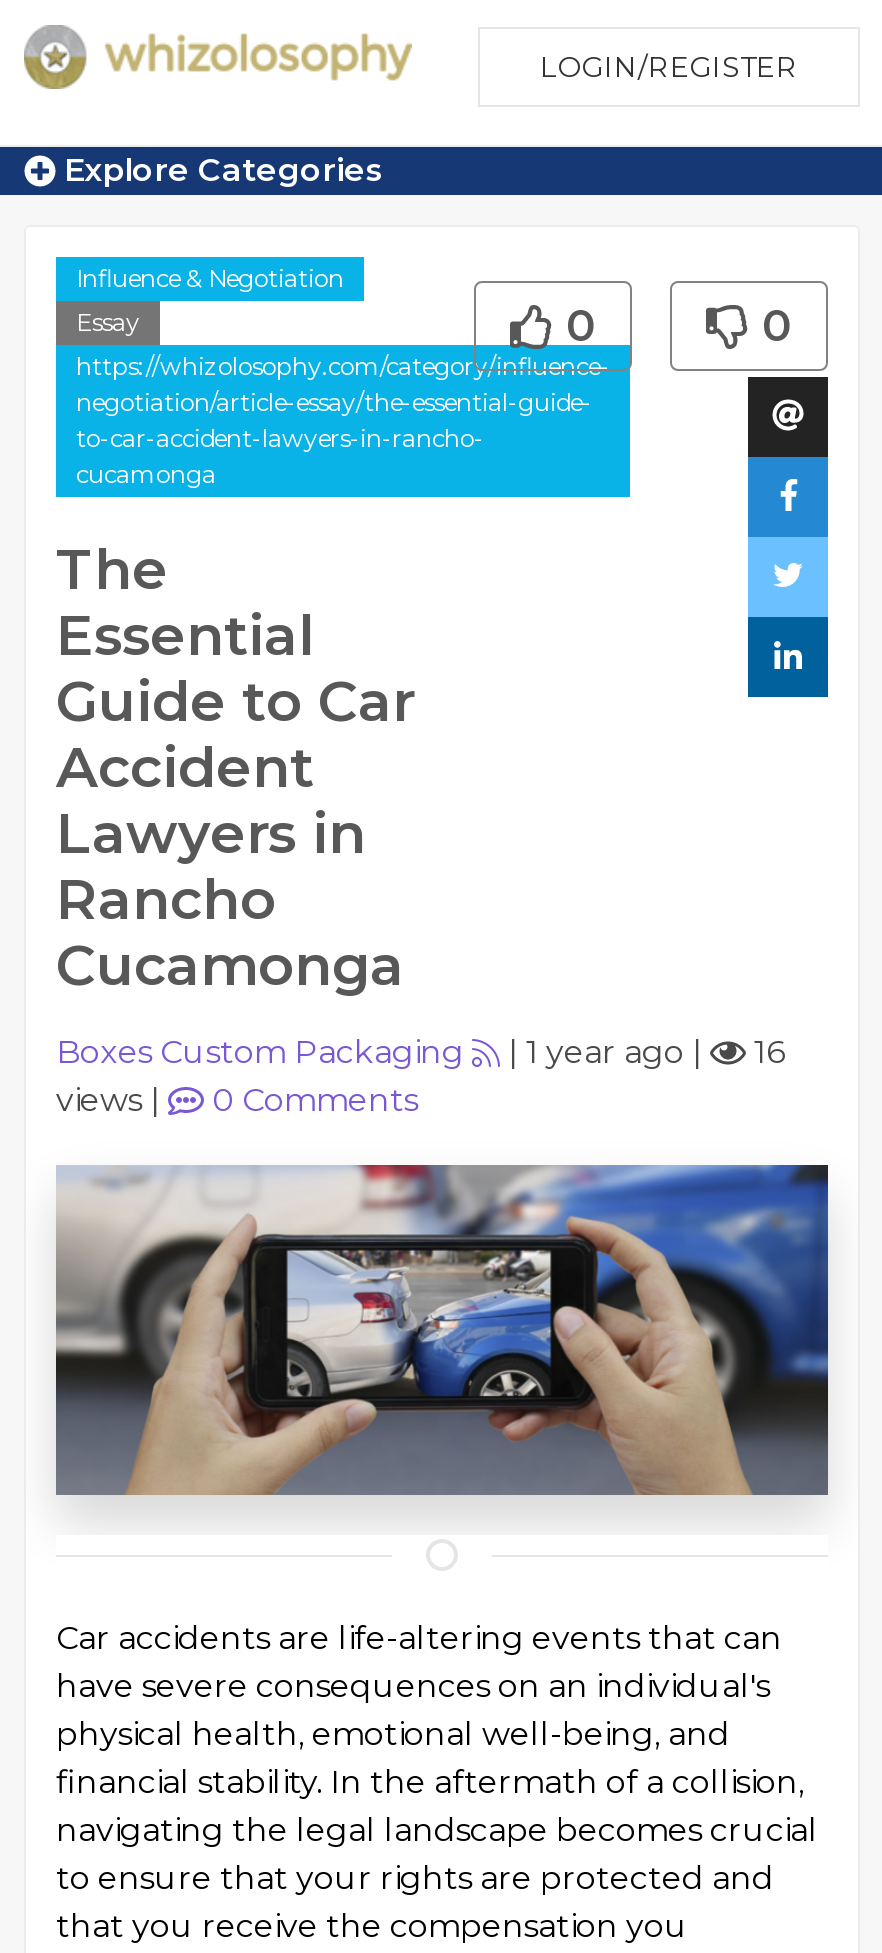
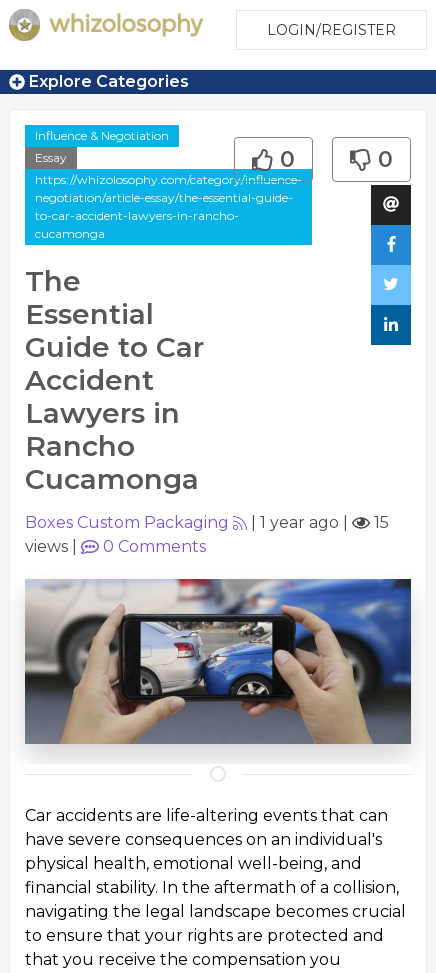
- 16
+ 15
